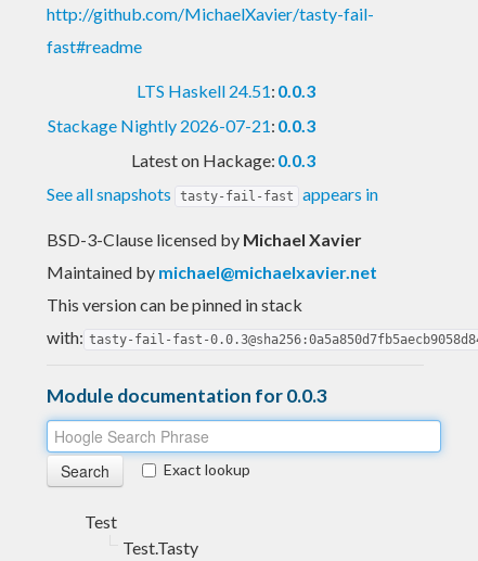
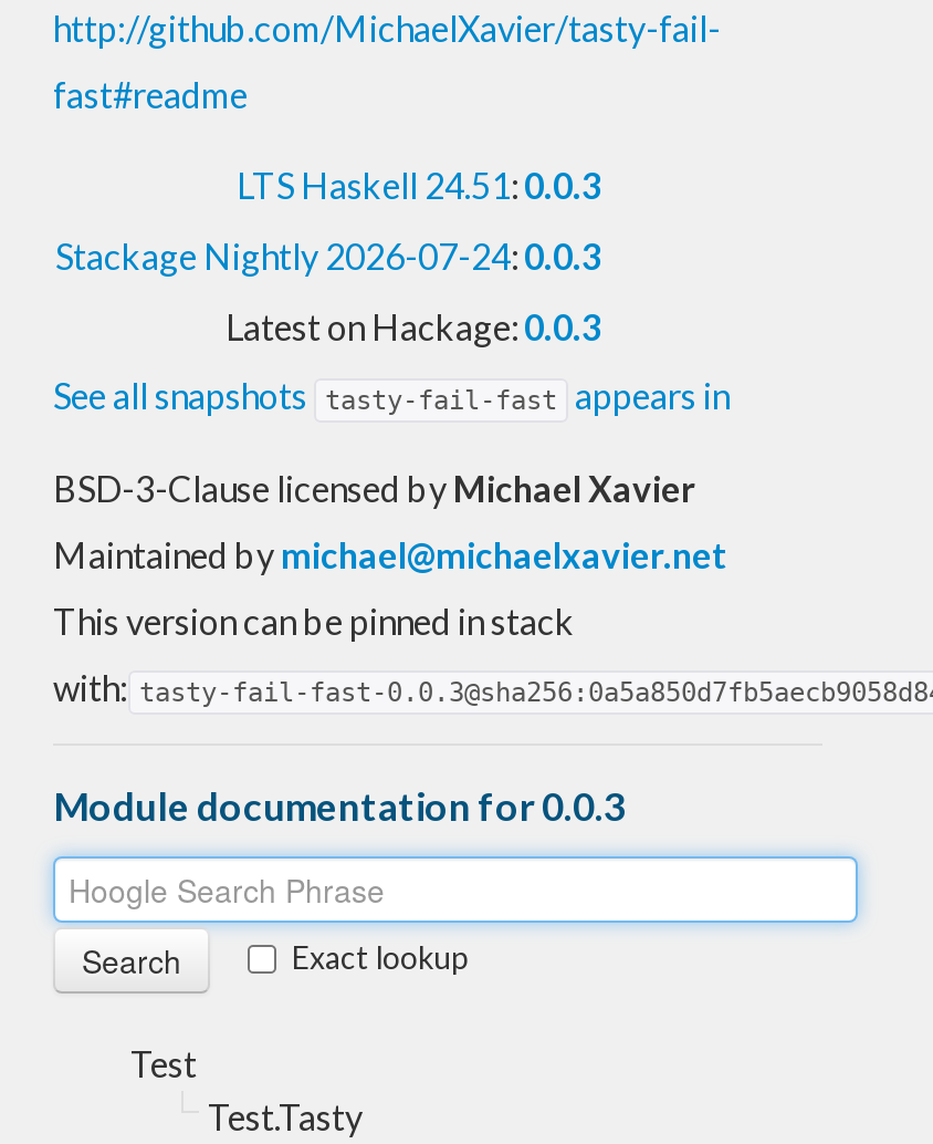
- Stackage Nightly 2026-07-21: 0.0.3
+ Stackage Nightly 2026-07-24: 0.0.3
